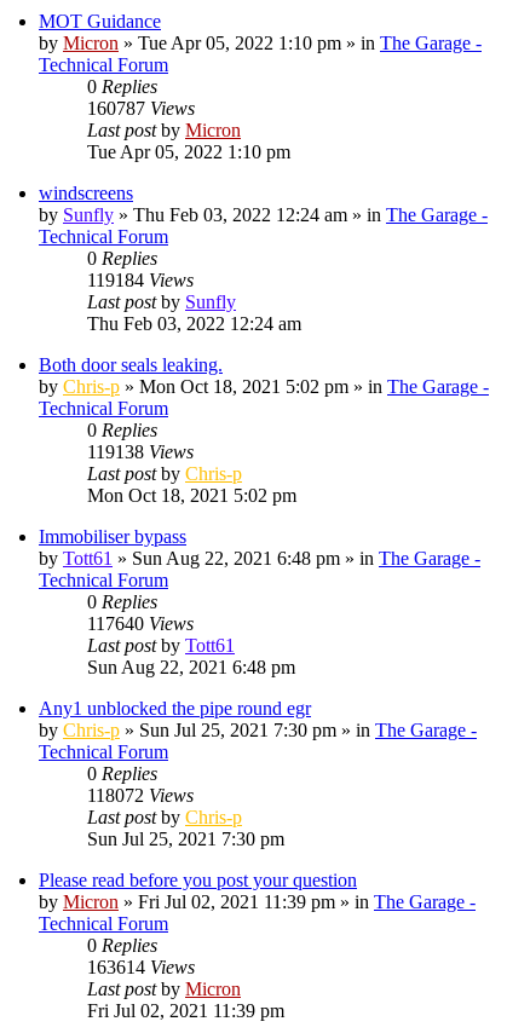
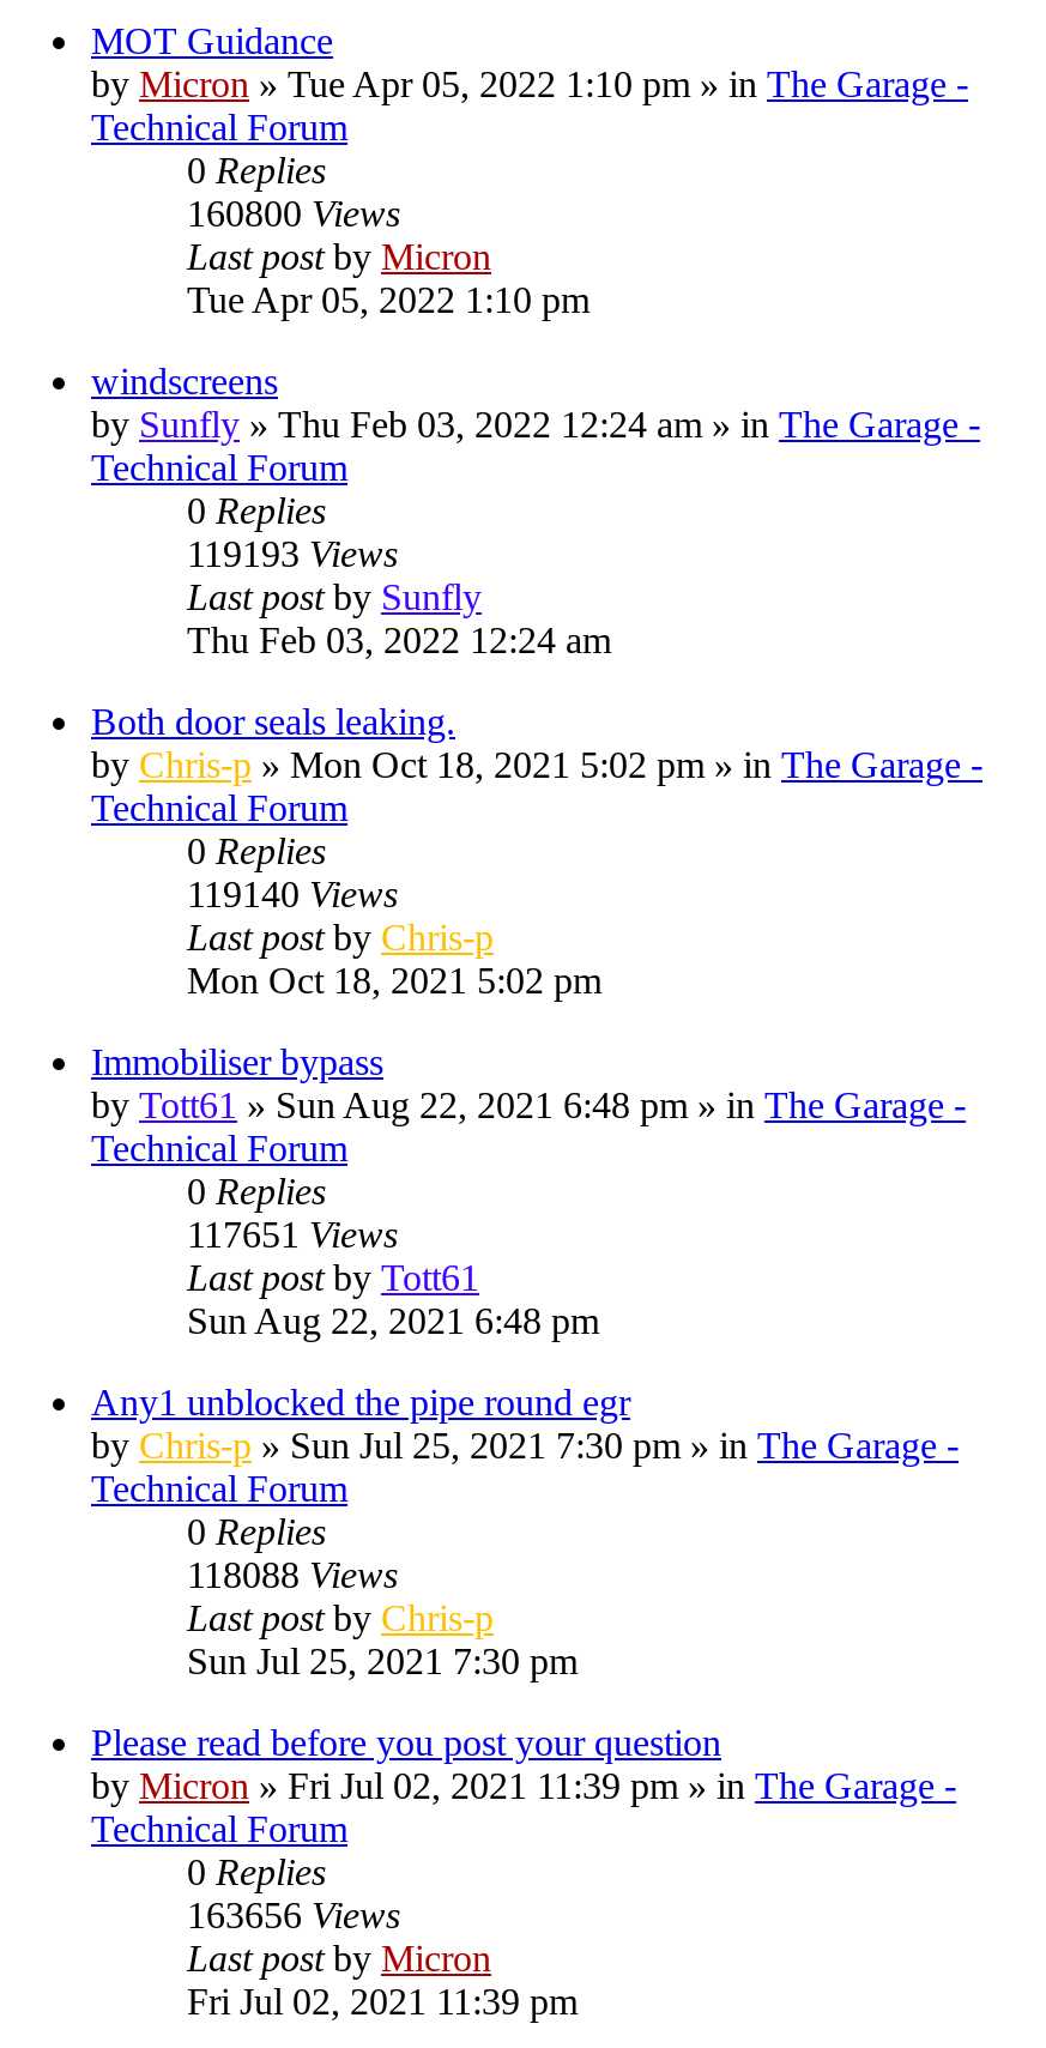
- 160787 Views
+ 160800 Views

- 119184 Views
+ 119193 Views

- 119138 Views
+ 119140 Views

- 117640 Views
+ 117651 Views

- 118072 Views
+ 118088 Views

- 163614 Views
+ 163656 Views
